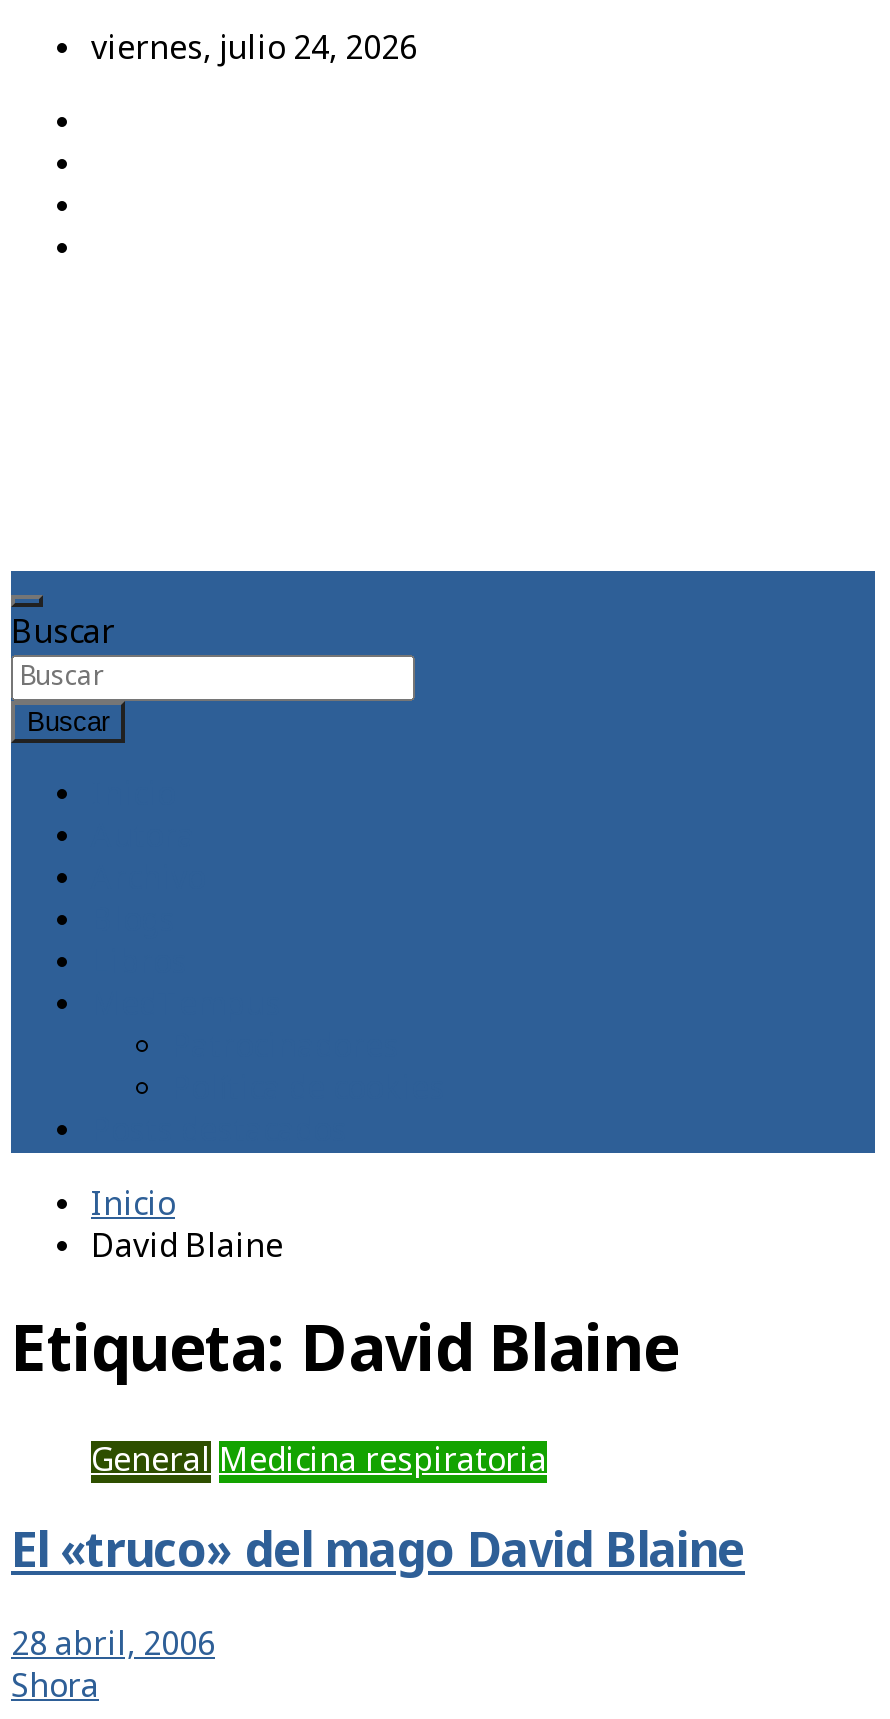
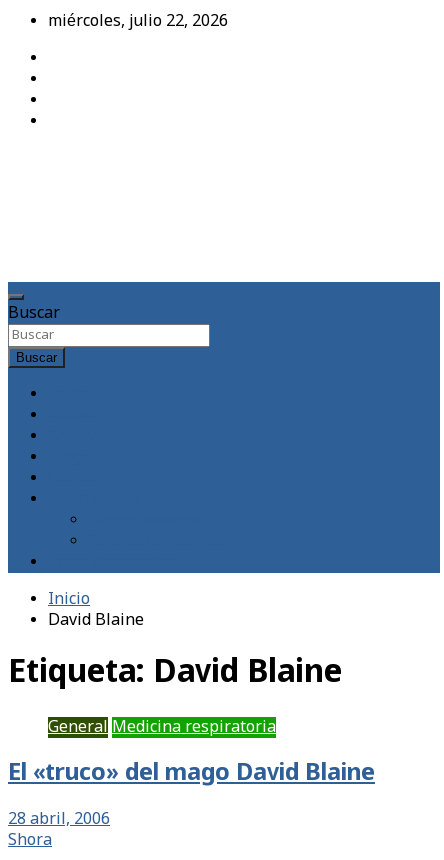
- viernes, julio 24, 2026
+ miércoles, julio 22, 2026
